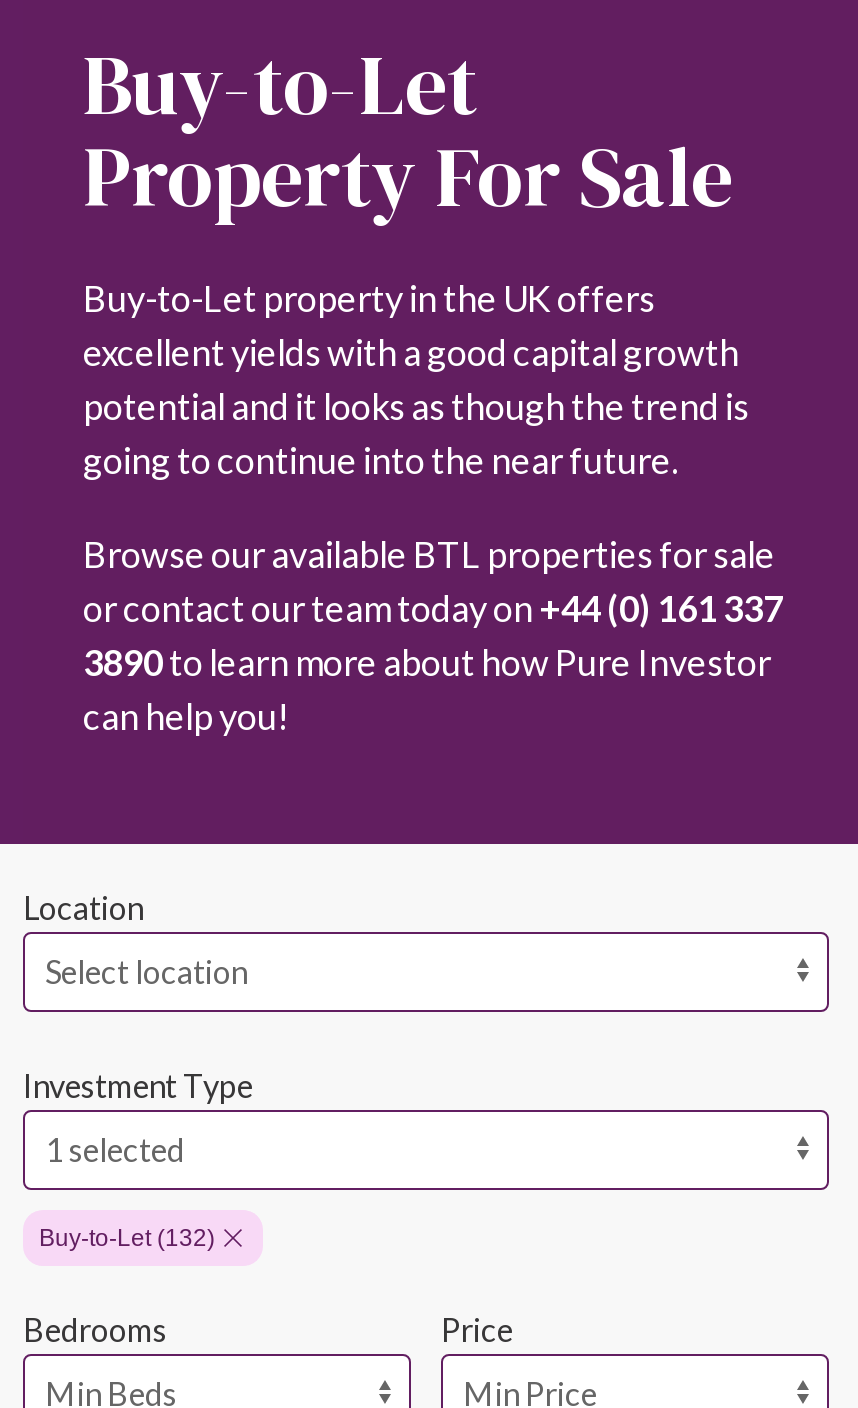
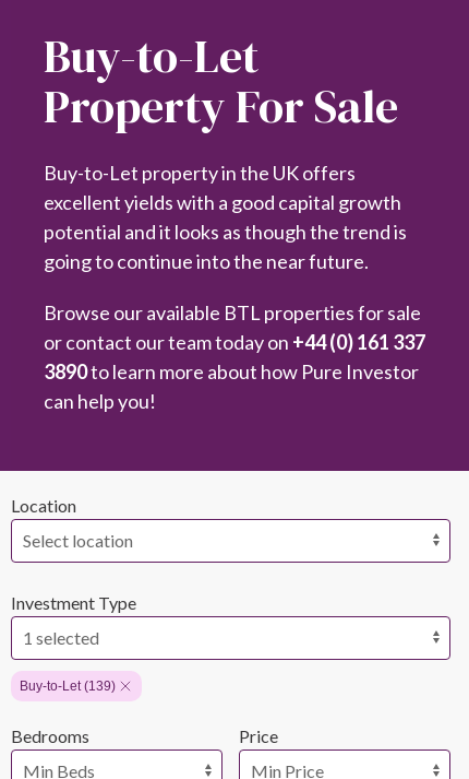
- Buy-to-Let (132)
+ Buy-to-Let (139)
